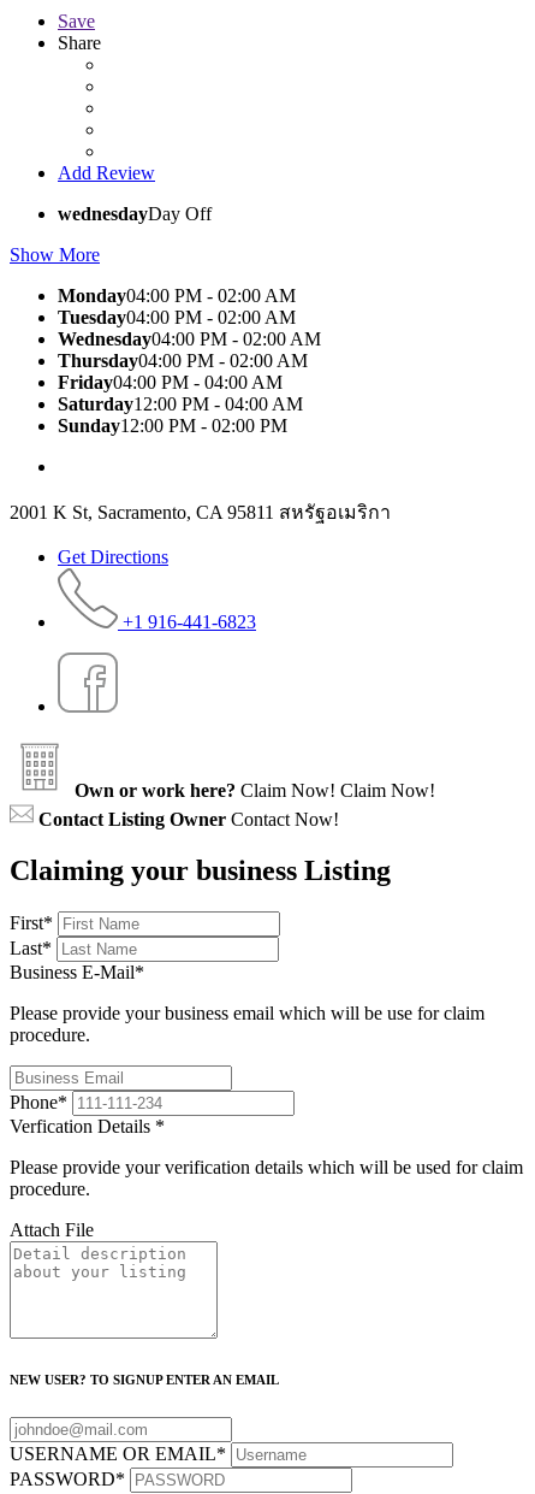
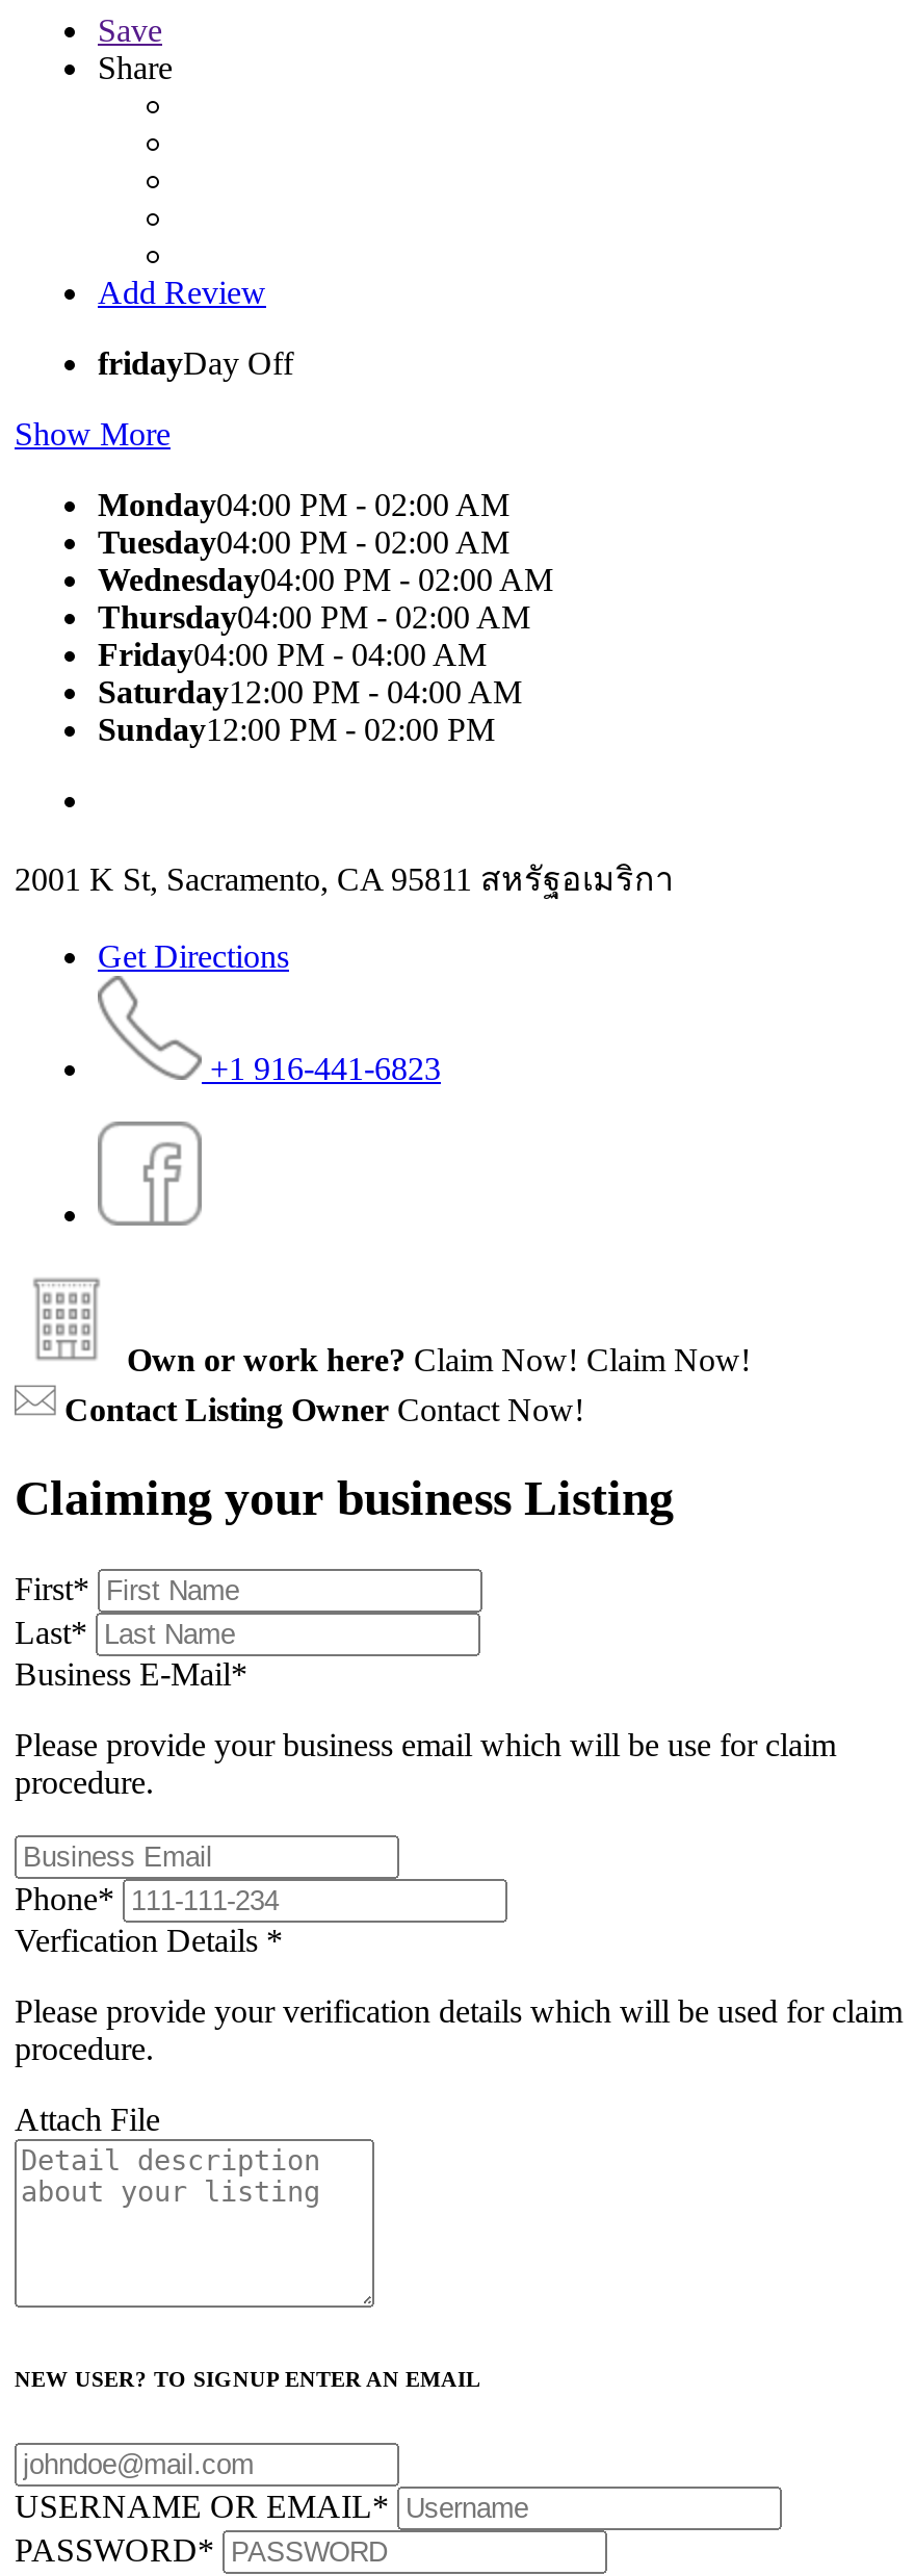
- wednesdayDay Off
+ fridayDay Off
